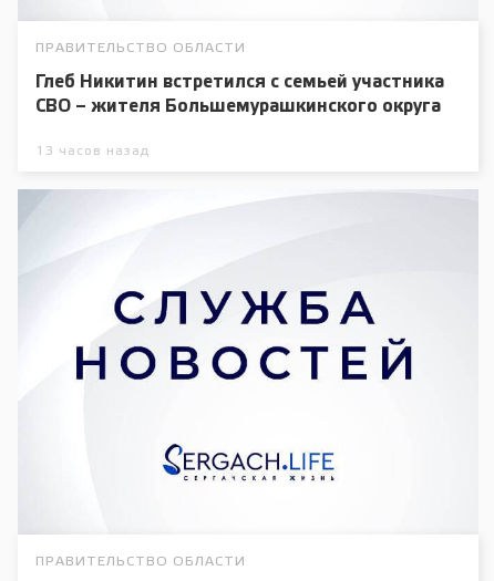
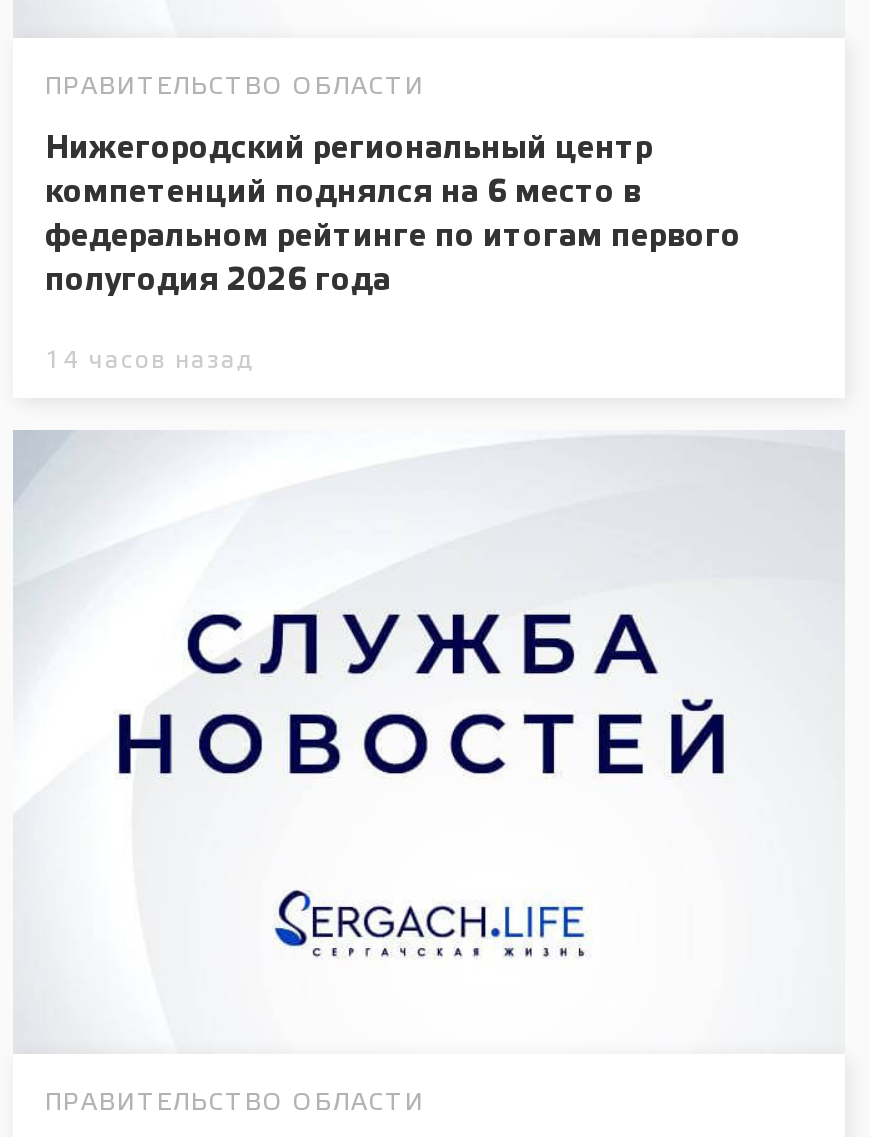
- Глеб Никитин встретился с семьей участника
- СВО – жителя Большемурашкинского округа
- 13 часов назад
+ Нижегородский региональный центр
+ компетенций поднялся на 6 место в
+ федеральном рейтинге по итогам первого
+ полугодия 2026 года
+ 14 часов назад
